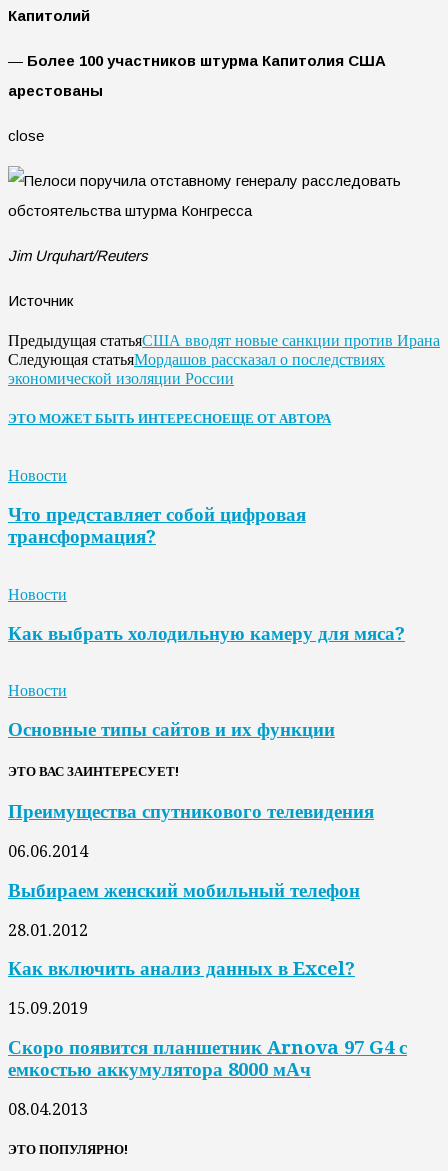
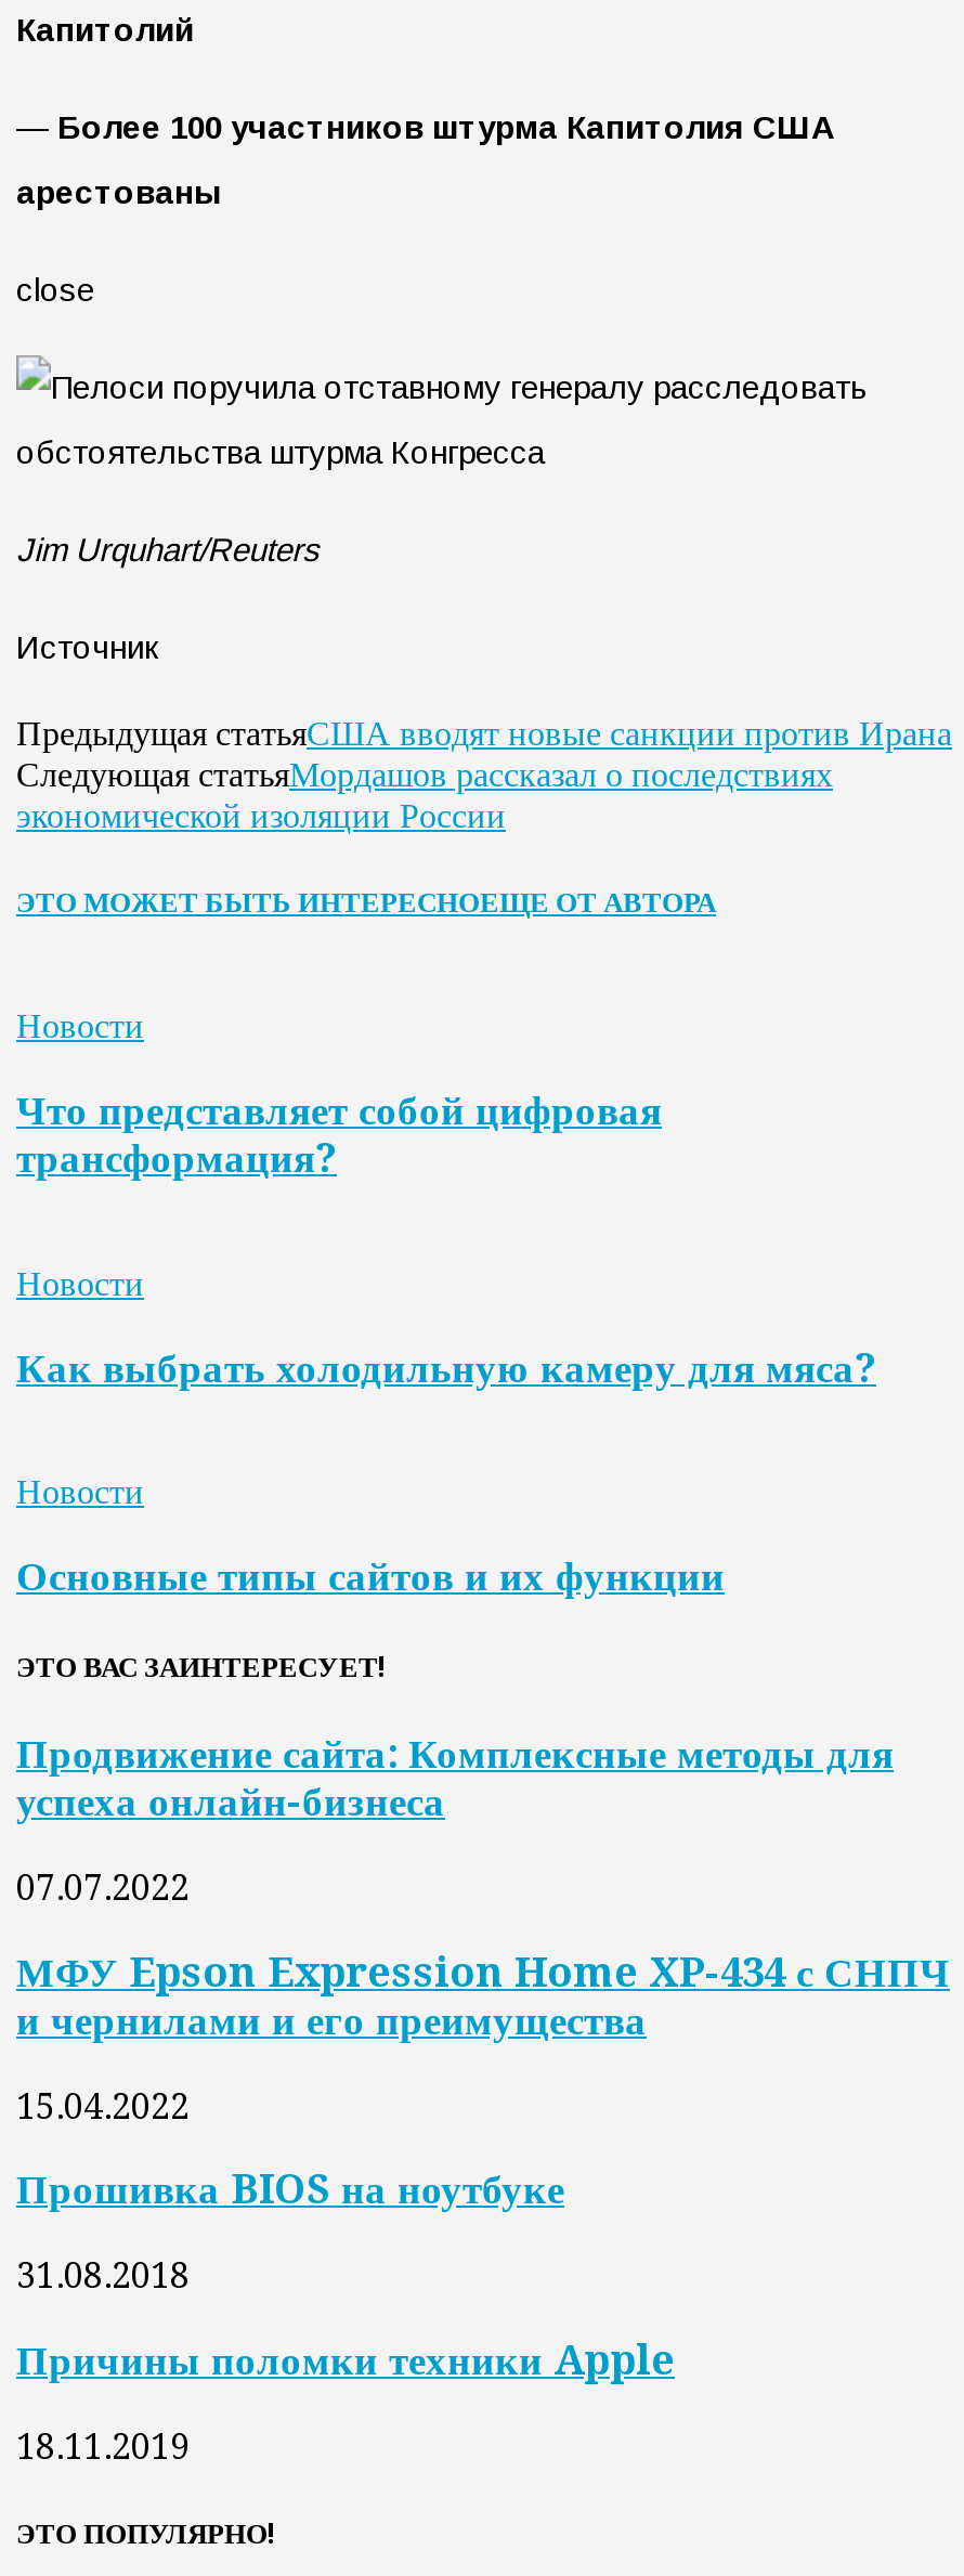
- Преимущества спутникового телевидения
+ Продвижение сайта: Комплексные методы для
+ успеха онлайн-бизнеса

- 06.06.2014
+ 07.07.2022

- Выбираем женский мобильный телефон
+ МФУ Epson Expression Home XP-434 с СНПЧ
+ и чернилами и его преимущества

- 28.01.2012
+ 15.04.2022

- Как включить анализ данных в Excel?
+ Прошивка BIOS на ноутбуке

- 15.09.2019
+ 31.08.2018

- Скоро появится планшетник Arnova 97 G4 с
- емкостью аккумулятора 8000 мАч
+ Причины поломки техники Apple

- 08.04.2013
+ 18.11.2019
